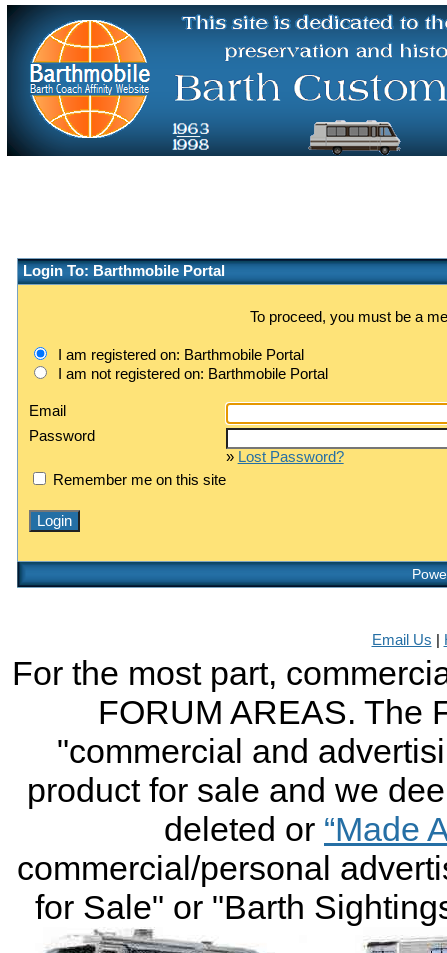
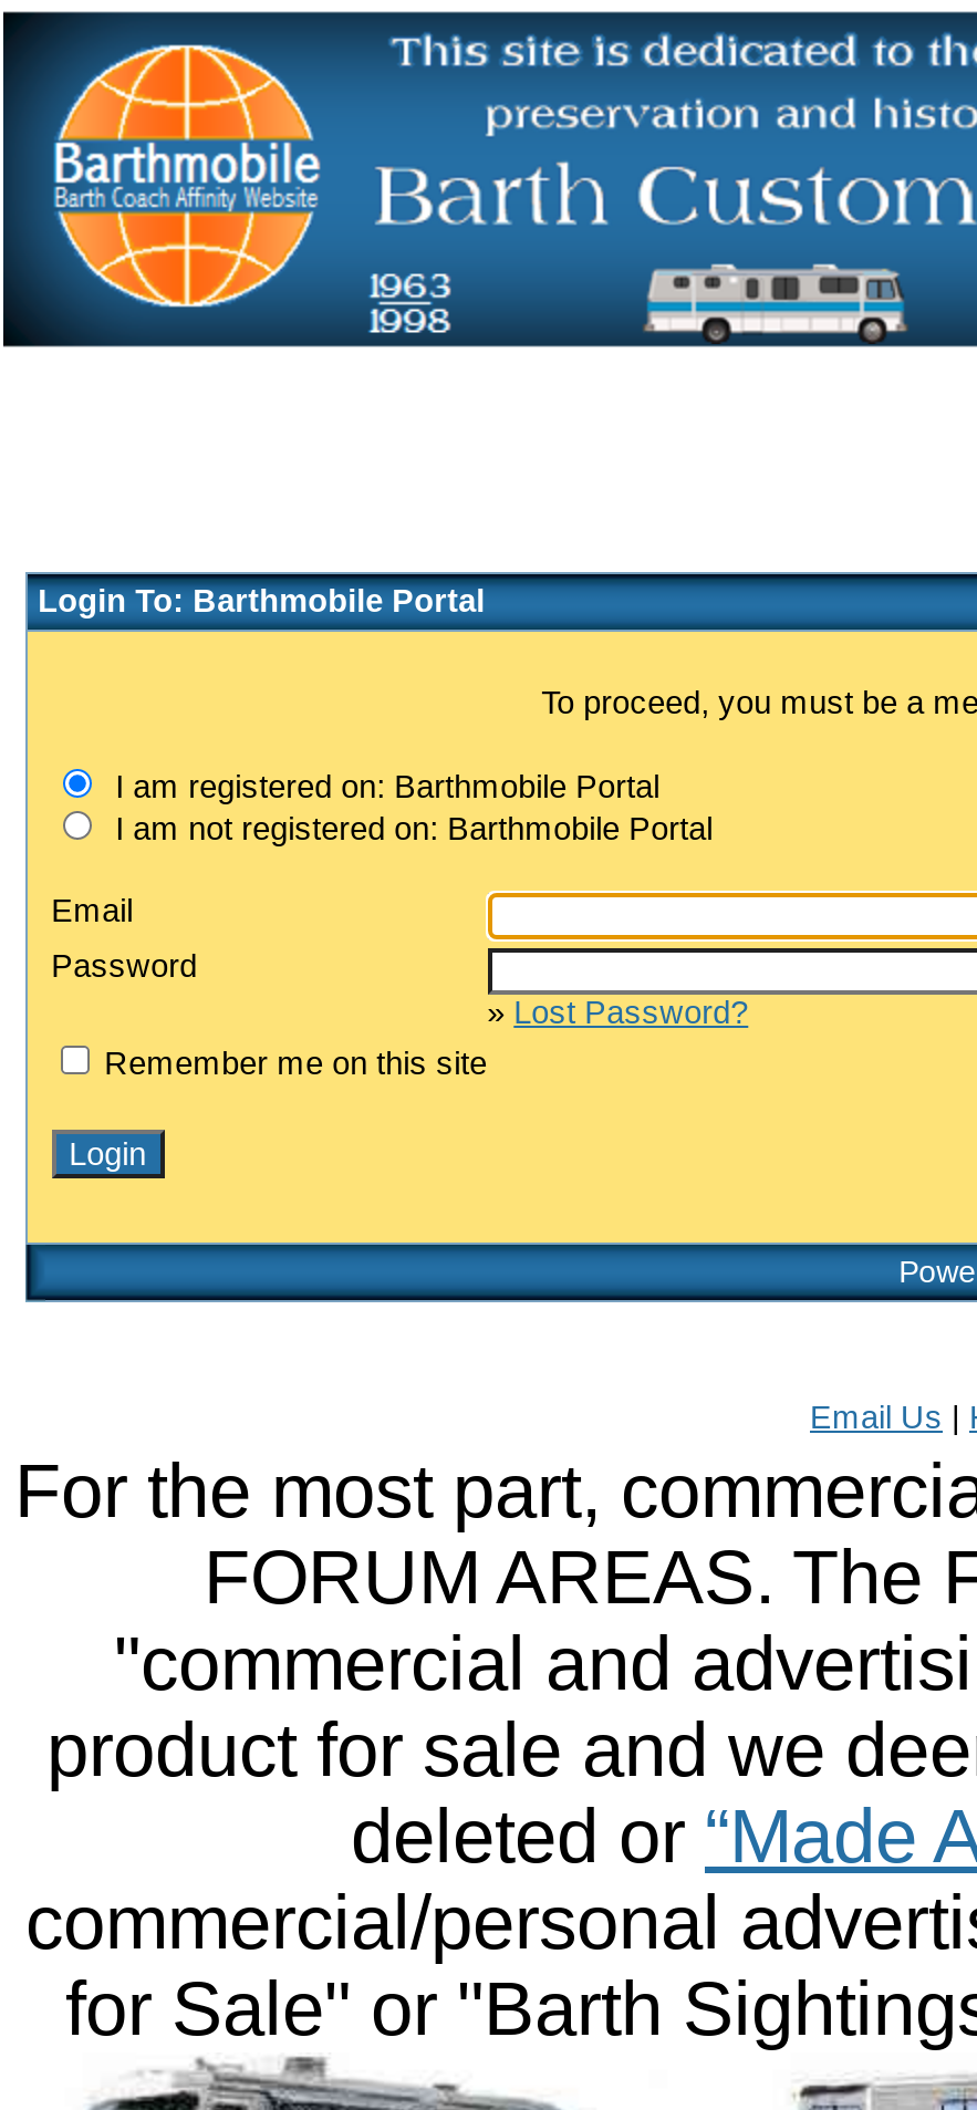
- [image]
+ [image]
